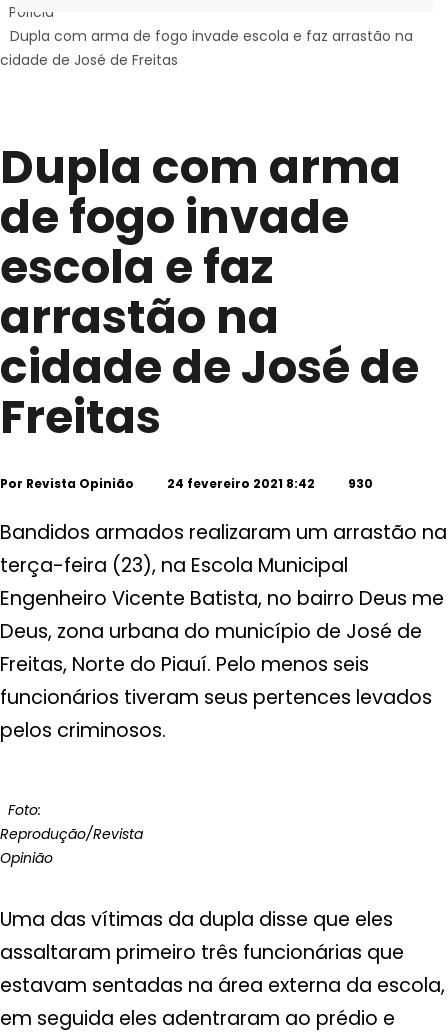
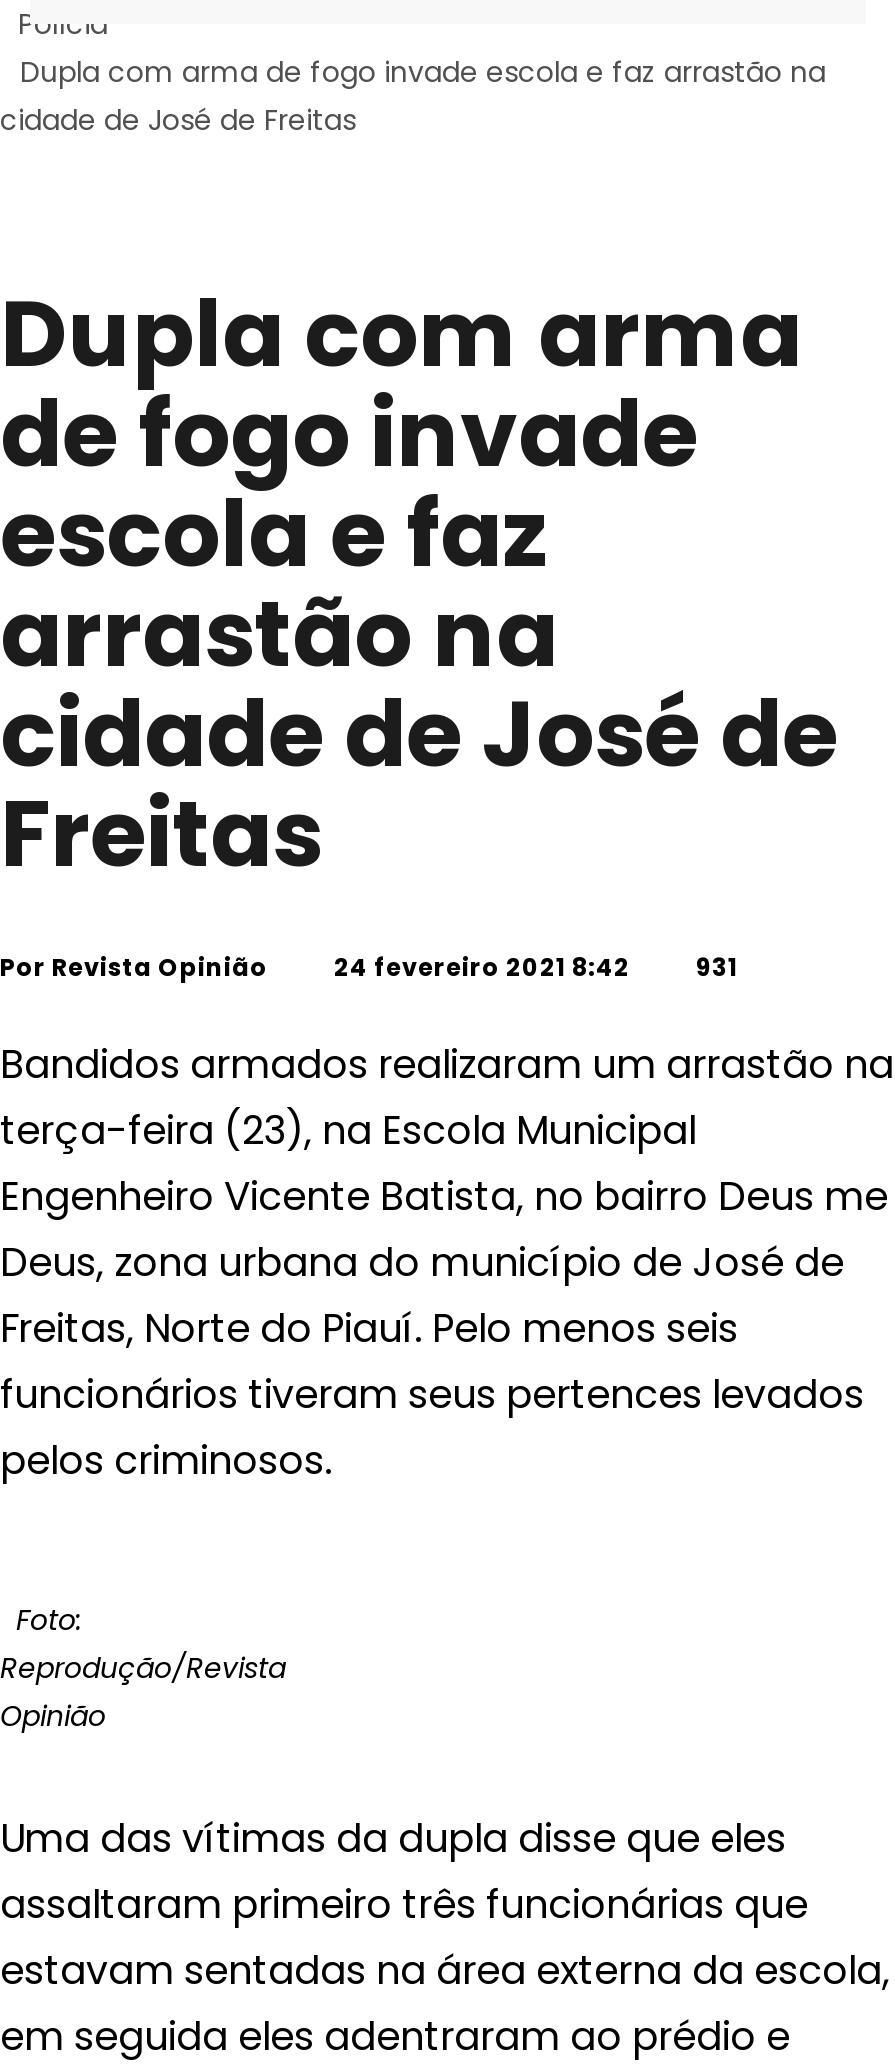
- Por Revista Opinião 24 fevereiro 2021 8:42 930
+ Por Revista Opinião 24 fevereiro 2021 8:42 931
